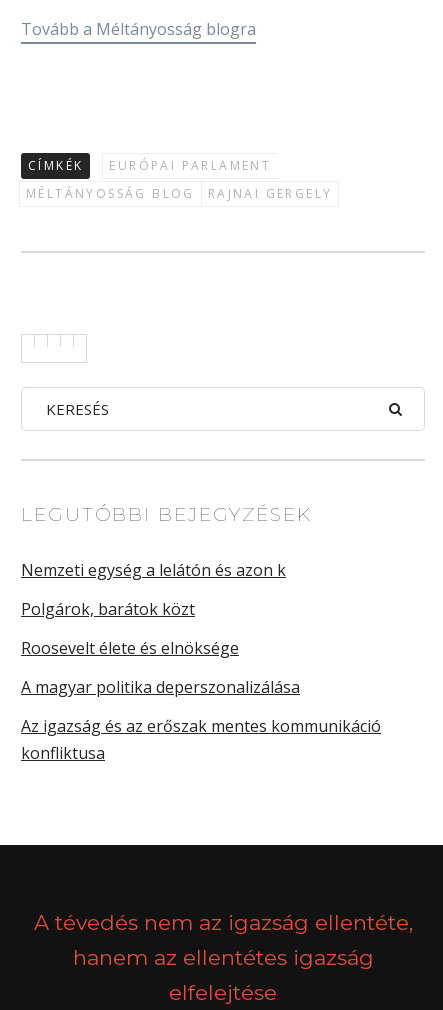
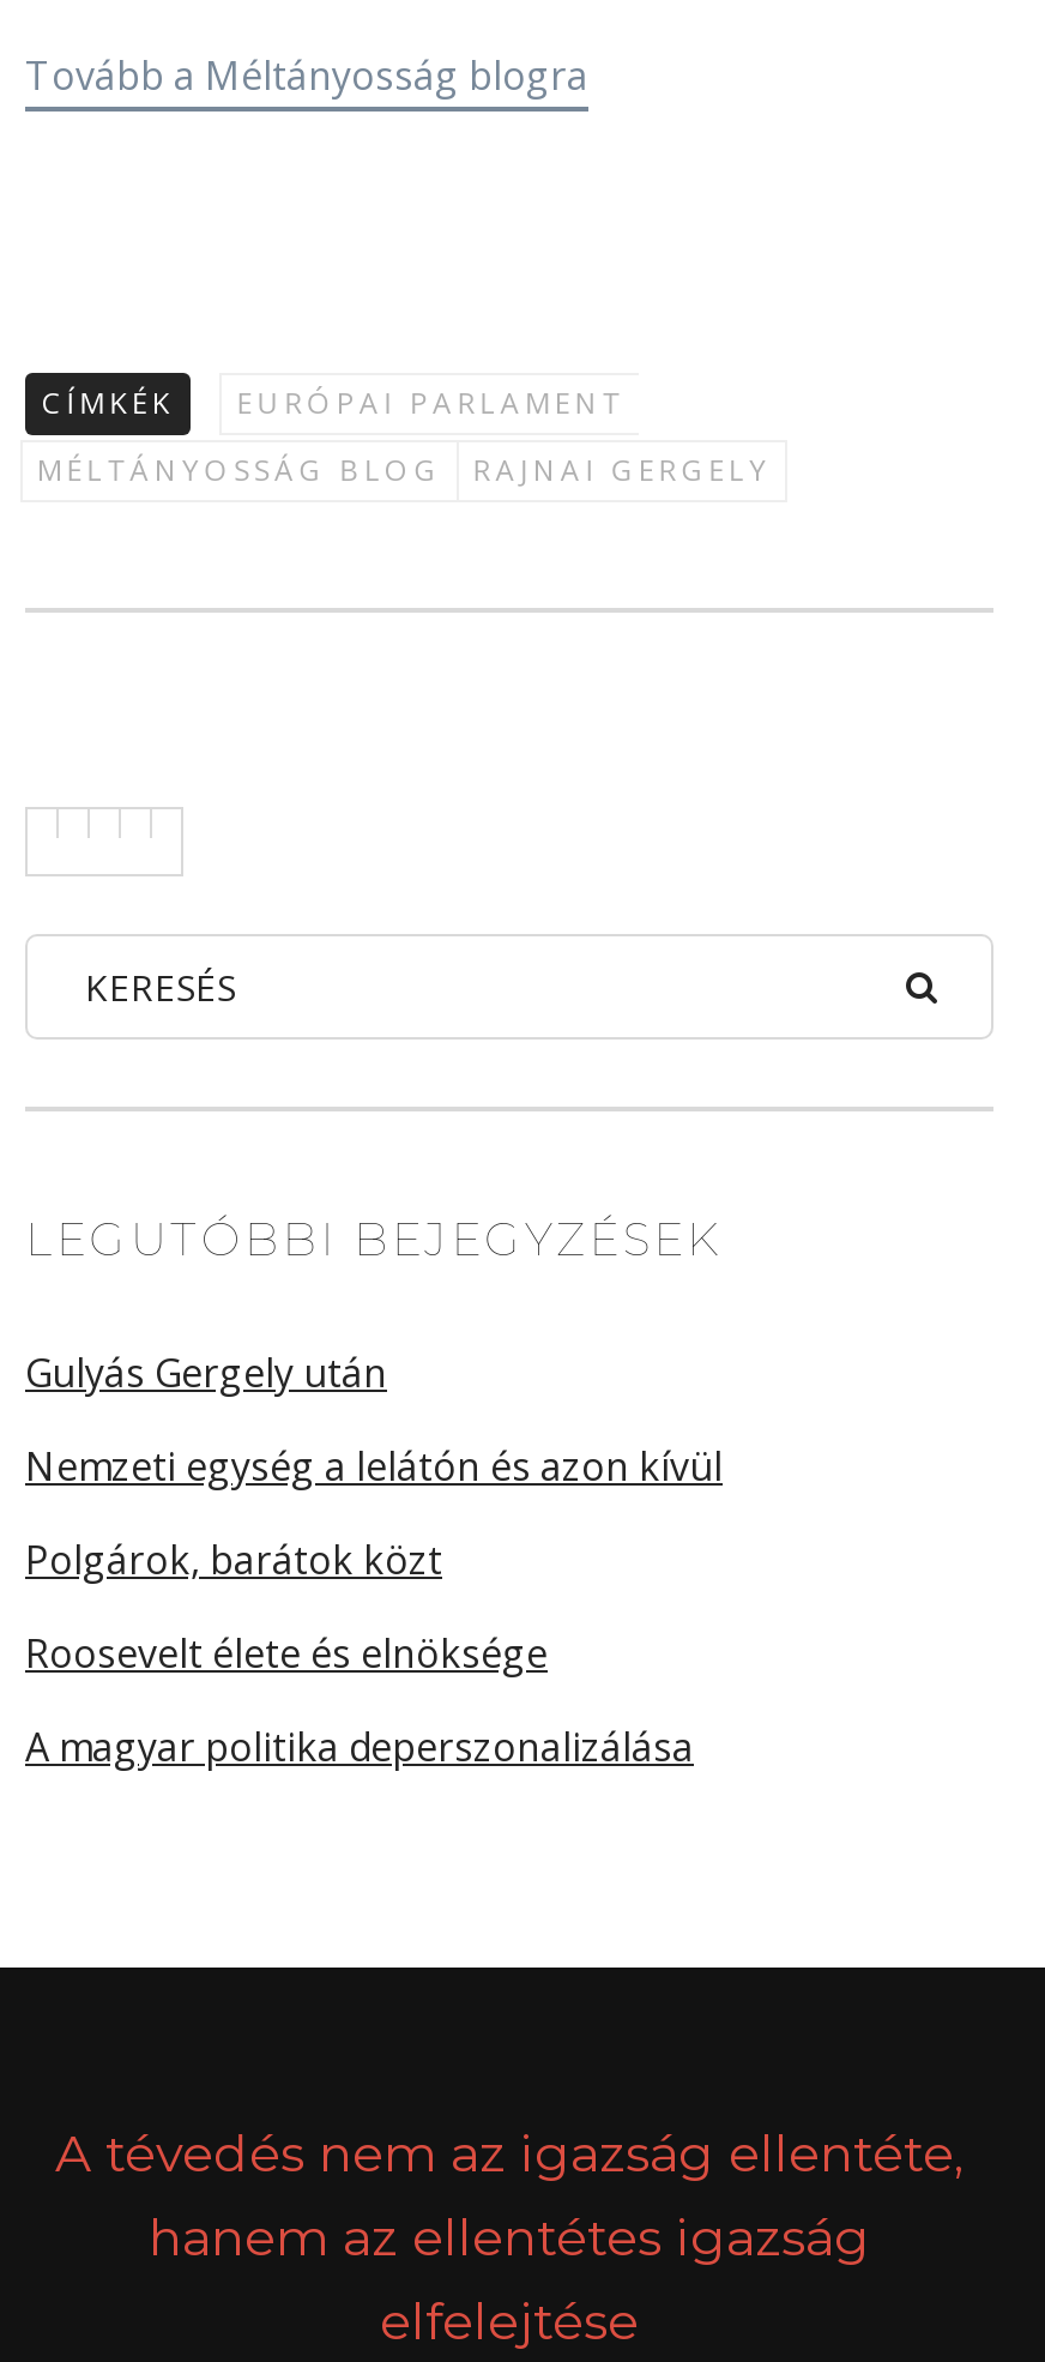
- Nemzeti egység a lelátón és azon k
+ Gulyás Gergely után
+ Nemzeti egység a lelátón és azon kívül

moved down: Polgárok, barátok közt | Roosevelt élete és elnöksége | A magyar politika deperszonalizálása

- Az igazság és az erőszak mentes kommunikáció
- konfliktusa
